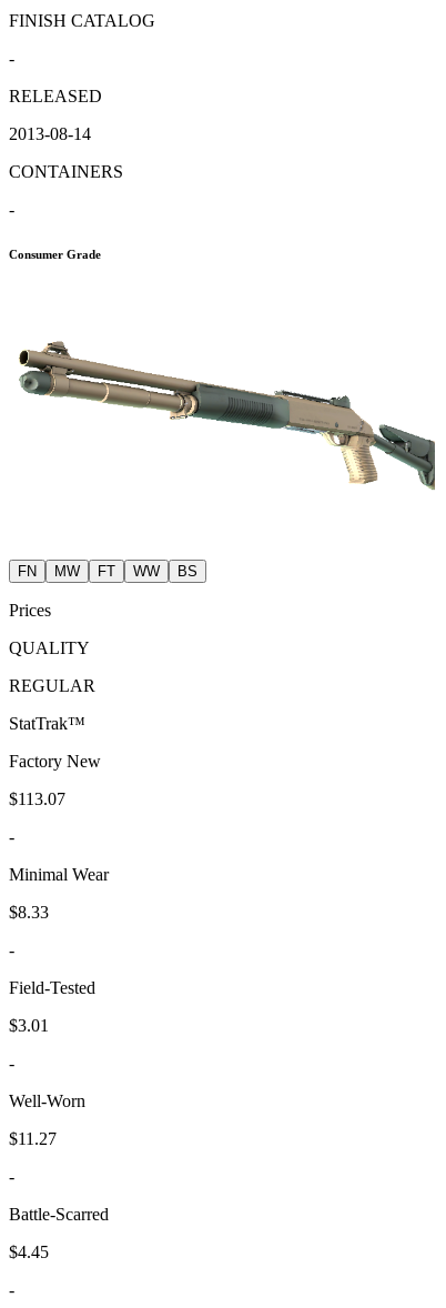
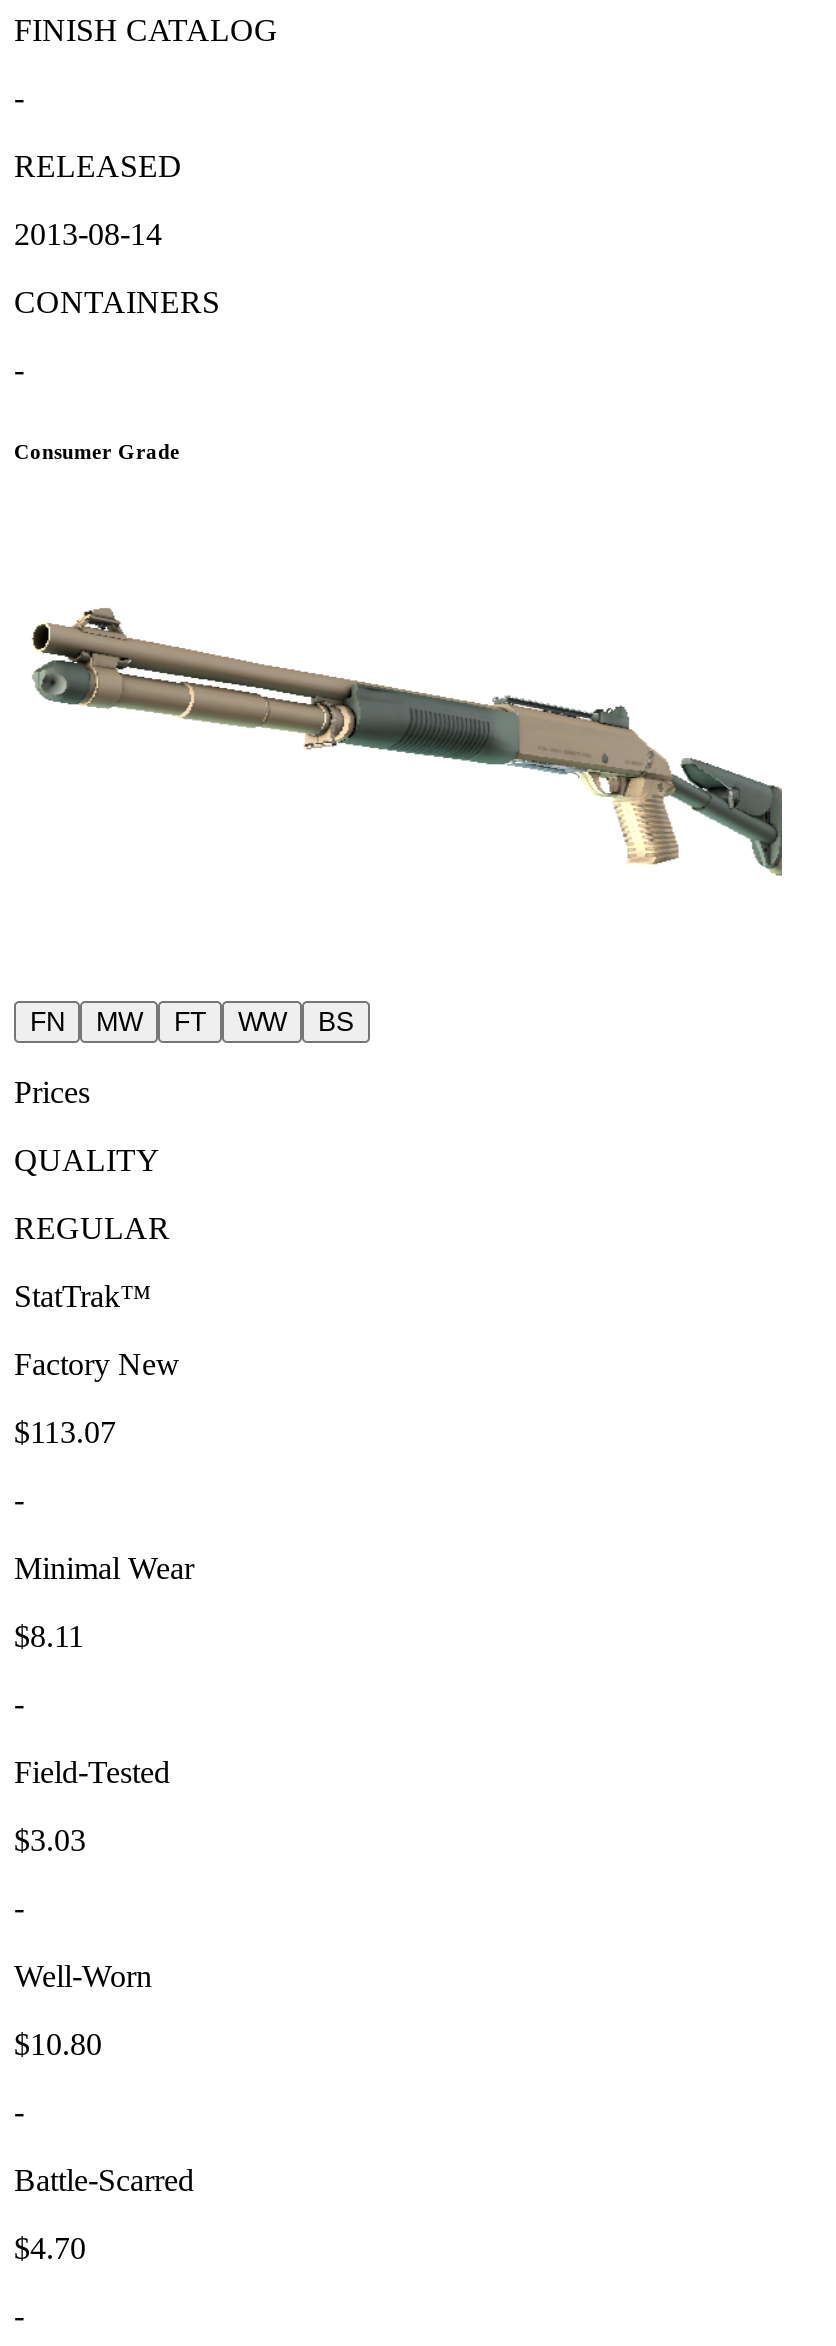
- $8.33
+ $8.11

- $3.01
+ $3.03

- $11.27
+ $10.80

- $4.45
+ $4.70
